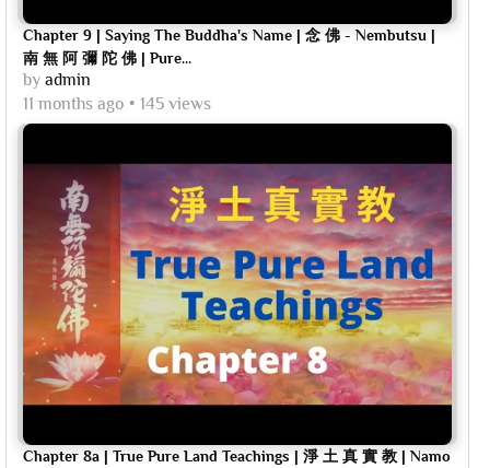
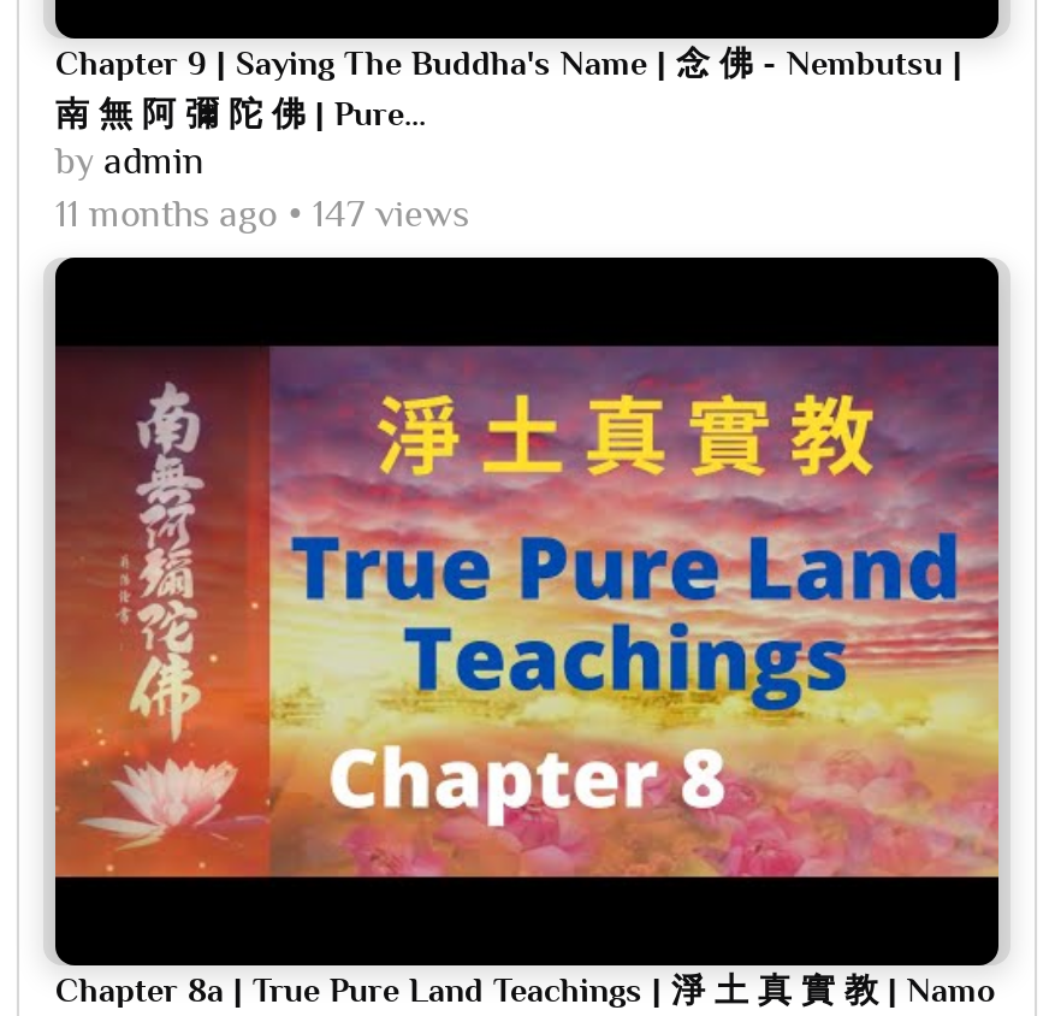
- 11 months ago 145 views
+ 11 months ago 147 views
